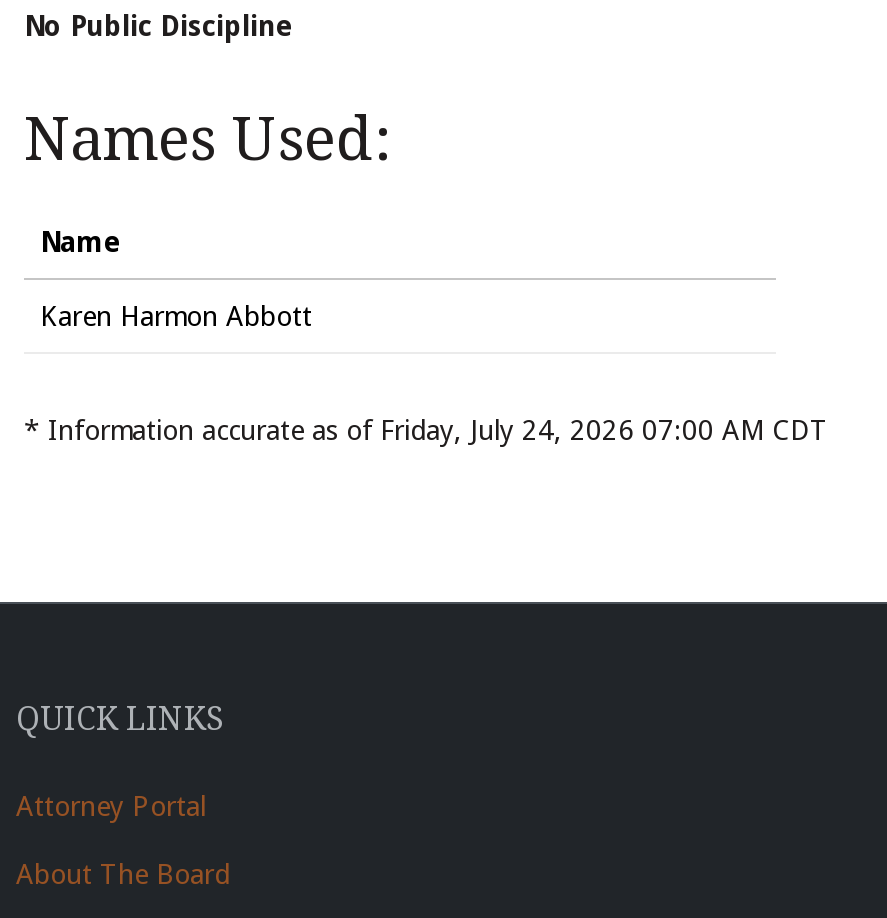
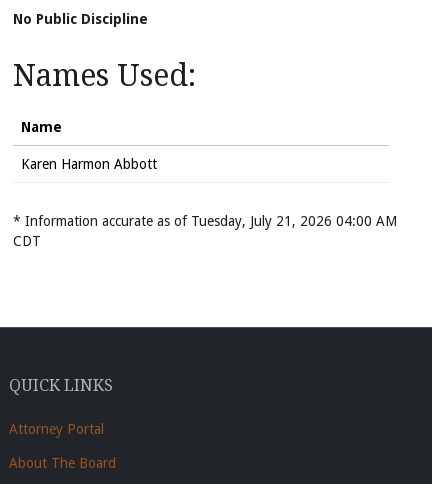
- * Information accurate as of Friday, July 24, 2026 07:00 AM CDT
+ * Information accurate as of Tuesday, July 21, 2026 04:00 AM
+ CDT
